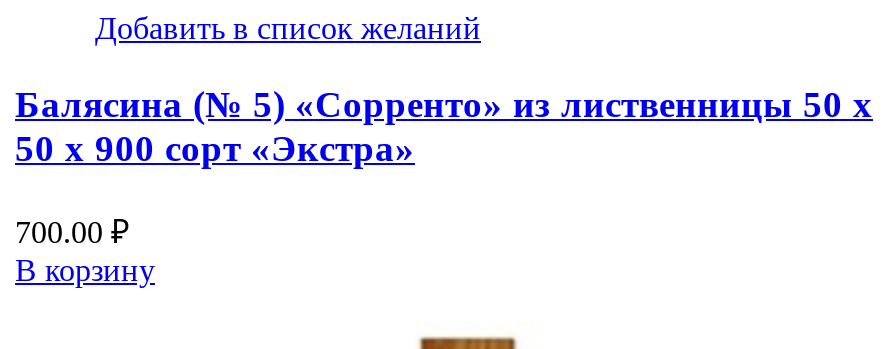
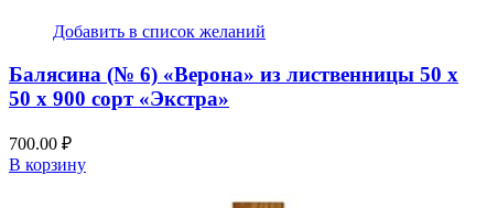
- Балясина (№ 5) «Сорренто» из лиственницы 50 х
+ Балясина (№ 6) «Верона» из лиственницы 50 х
